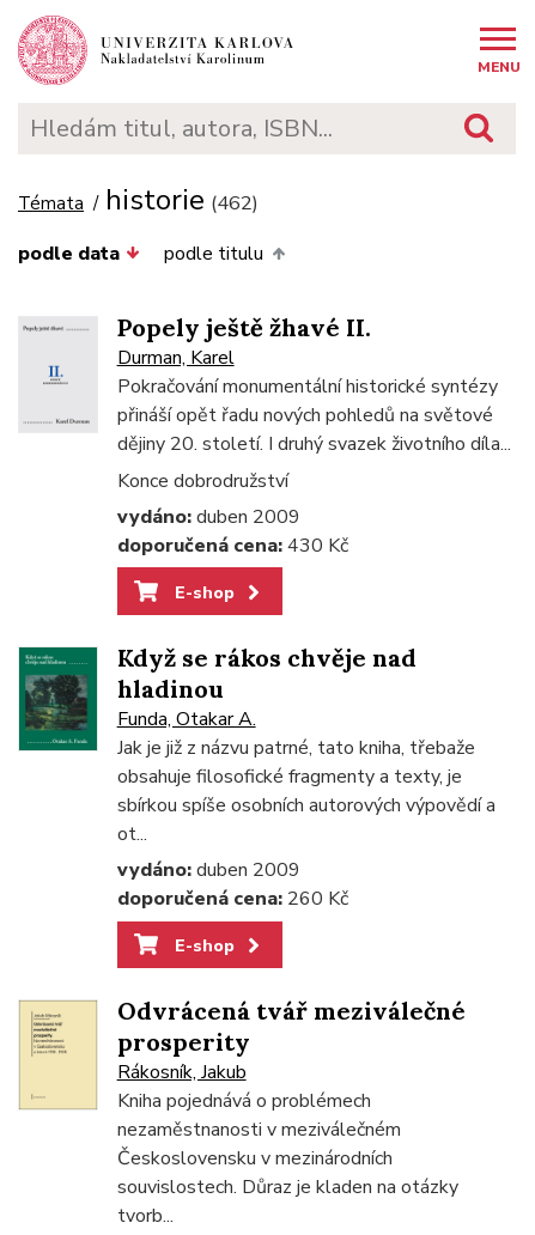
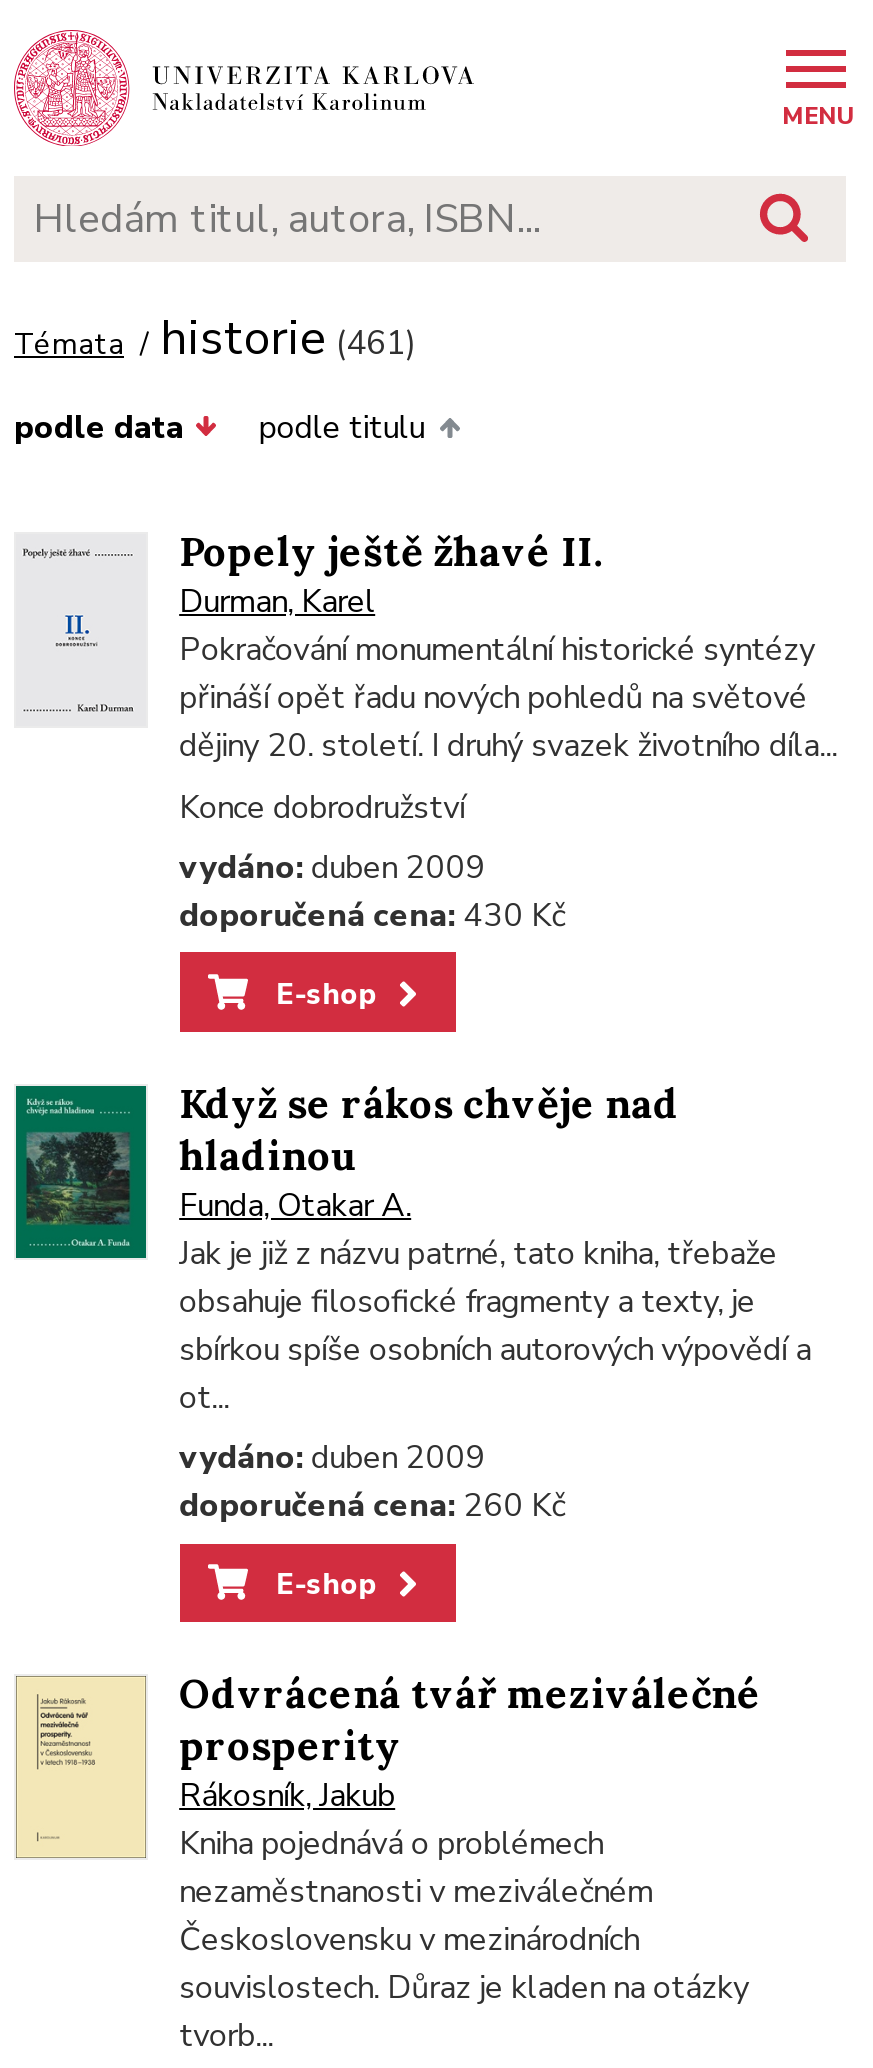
- Témata historie (462)
+ Témata historie (461)
